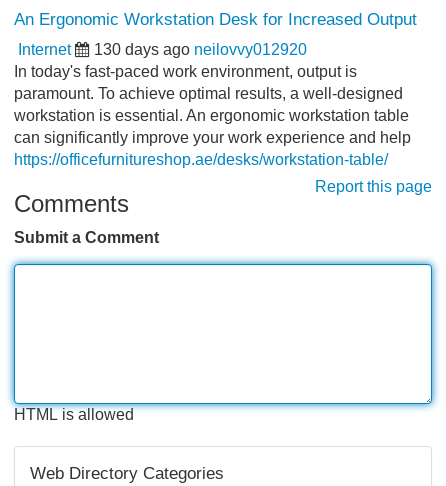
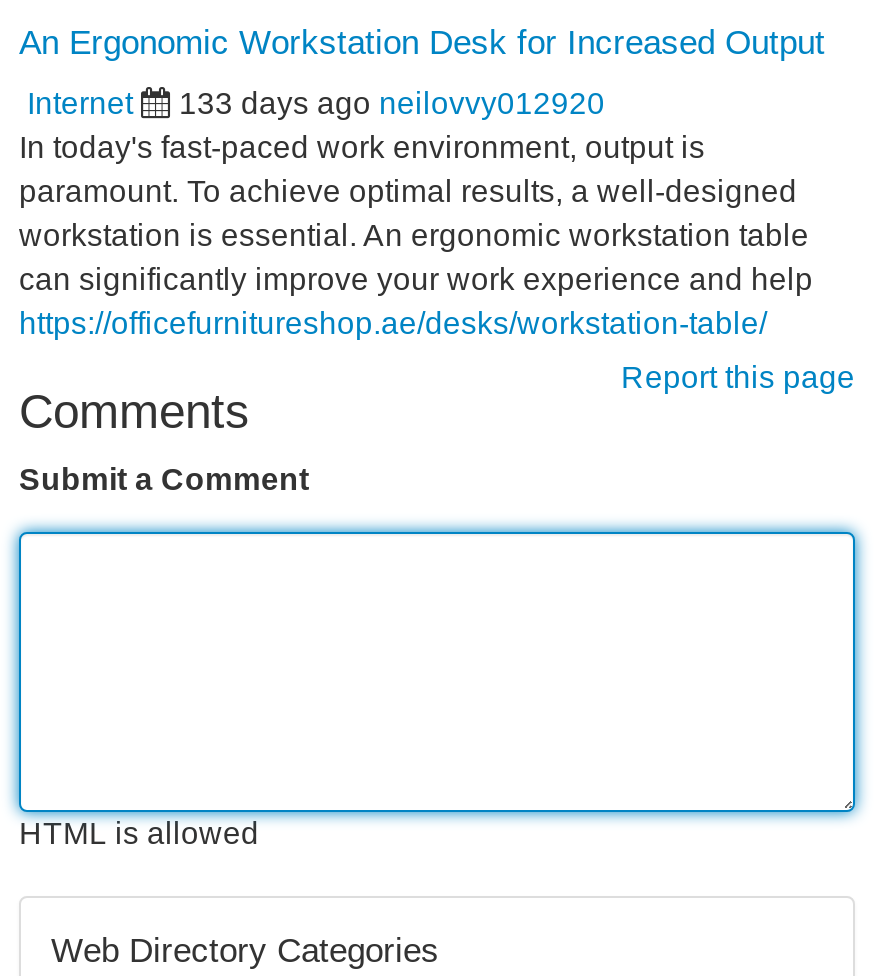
- 130 days ago neilovvy012920
+ 133 days ago neilovvy012920
